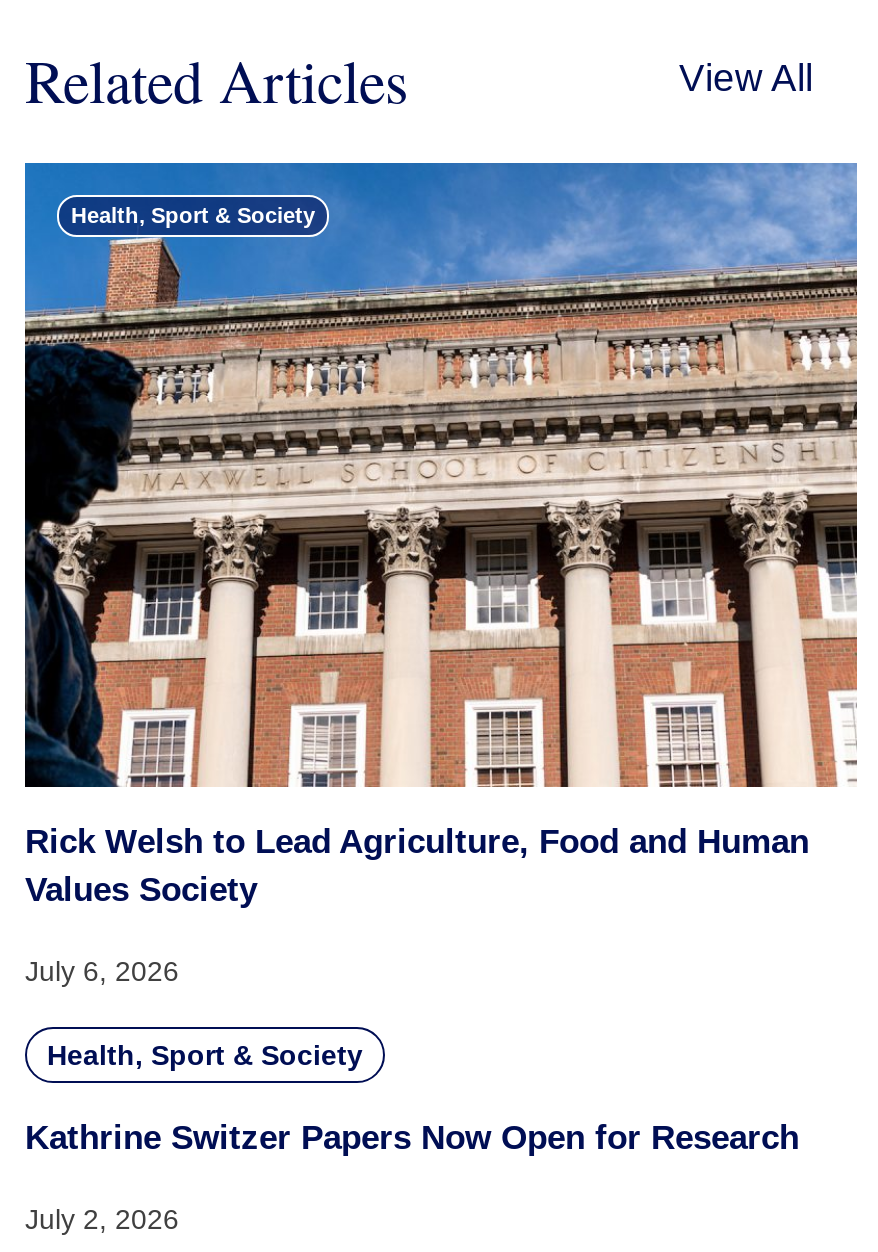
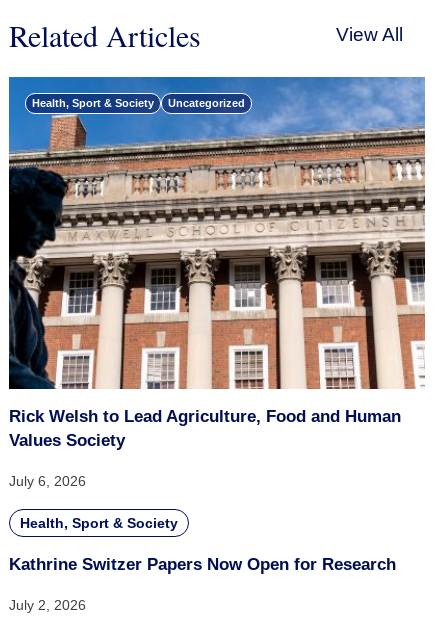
+ Uncategorized
